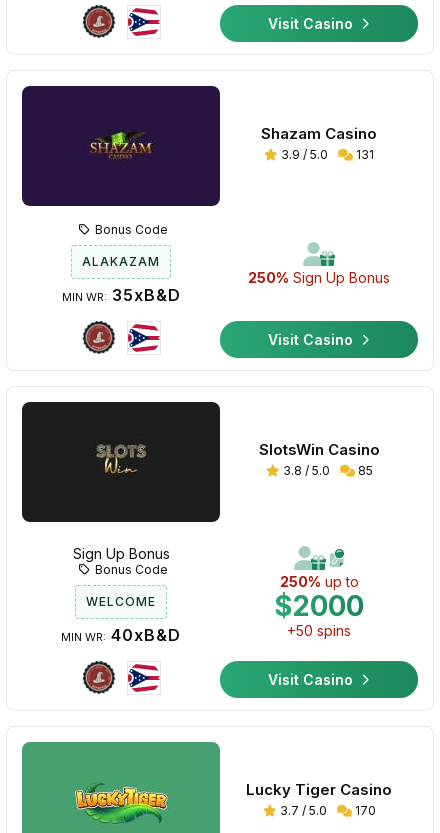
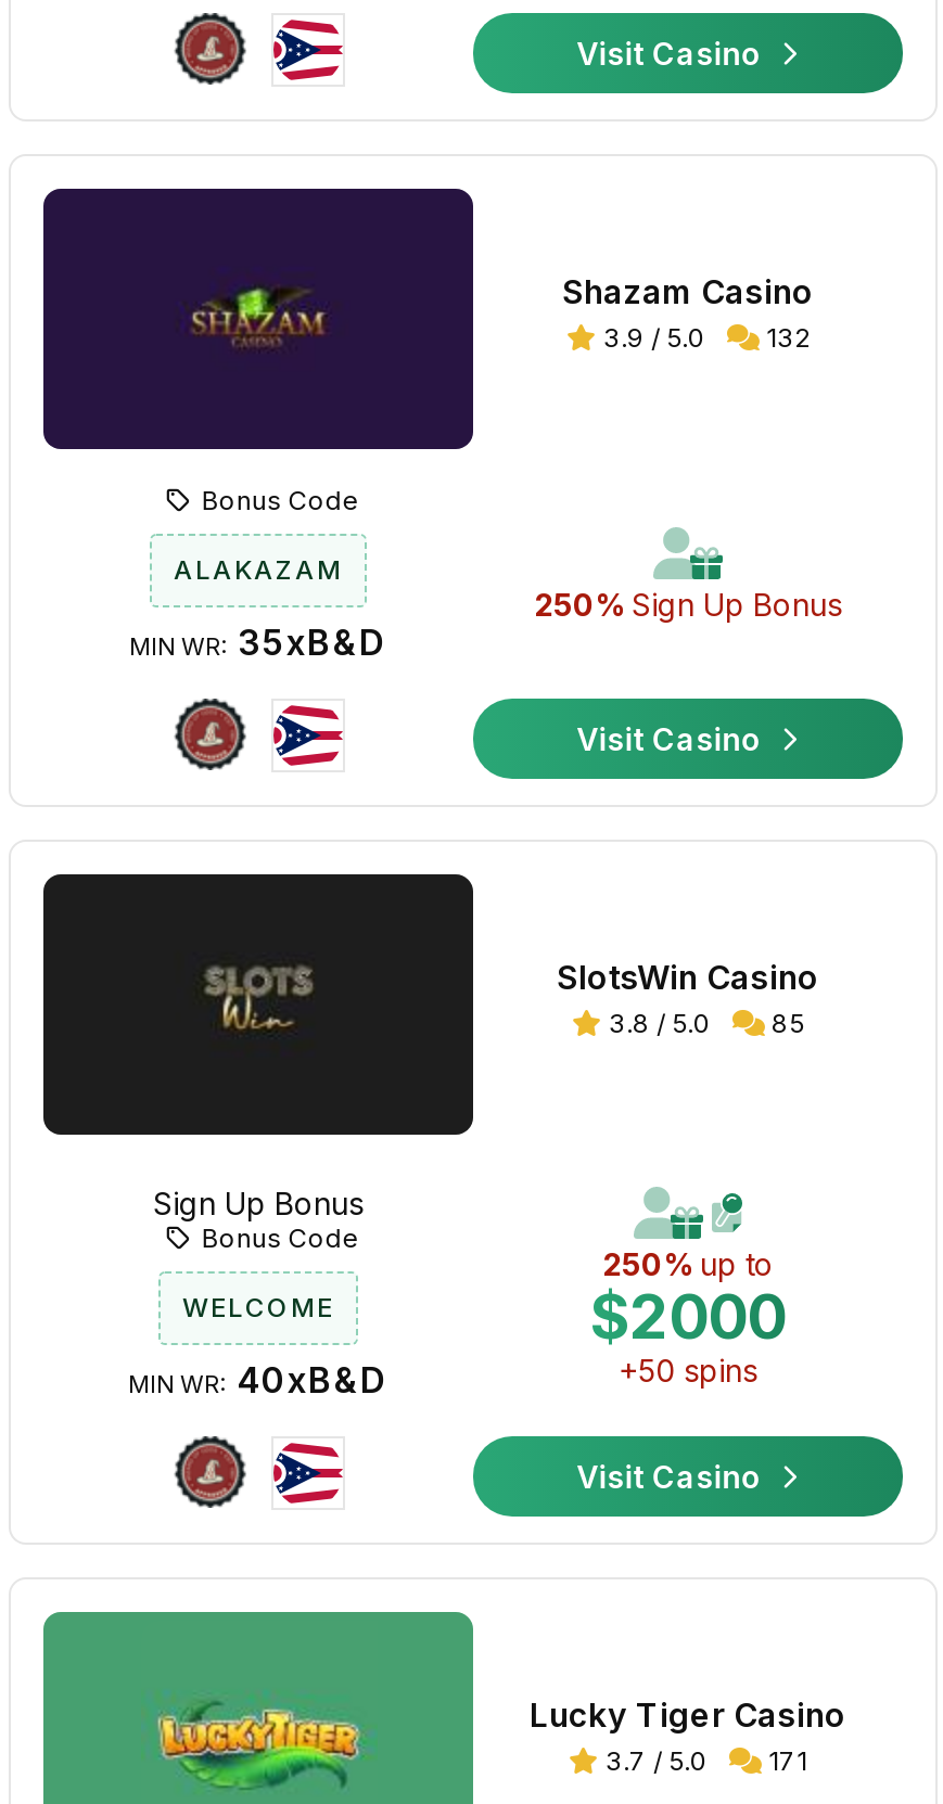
- 3.9 / 5.0 131
+ 3.9 / 5.0 132

- 3.7 / 5.0 170
+ 3.7 / 5.0 171
